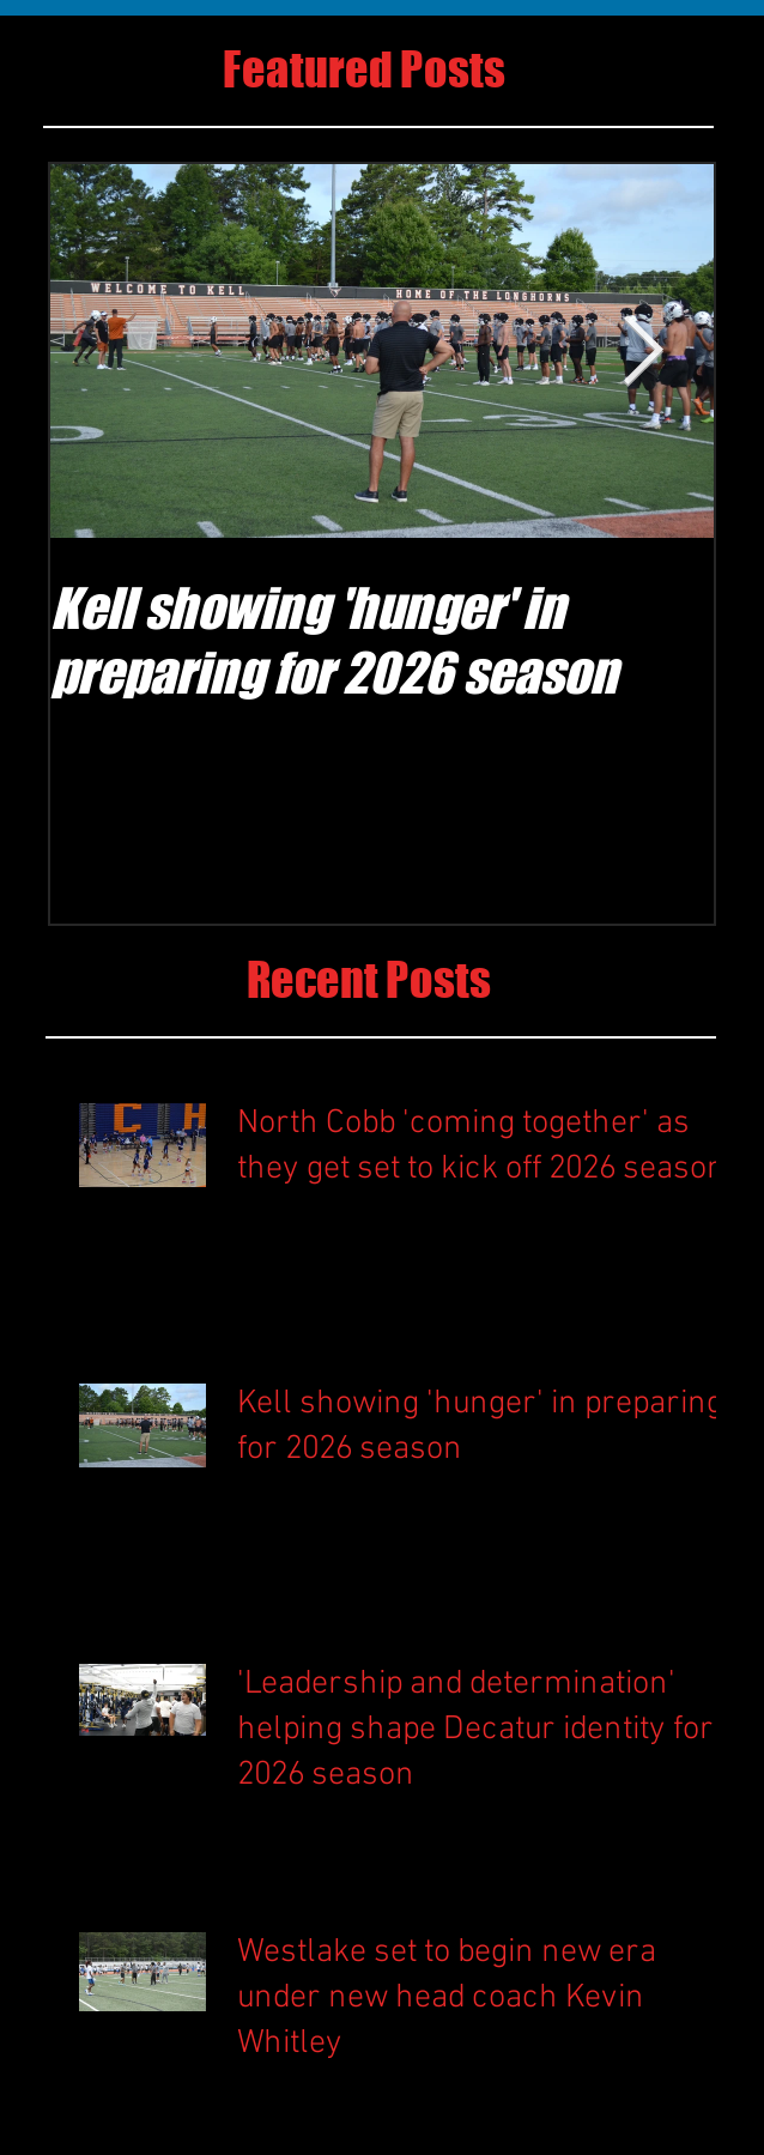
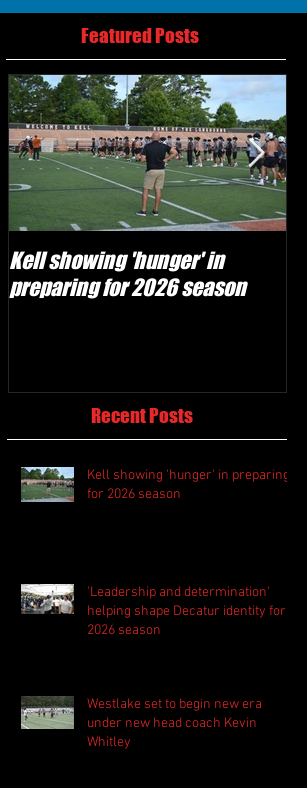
- [image]
- North Cobb 'coming together' as
- they get set to kick off 2026 season
